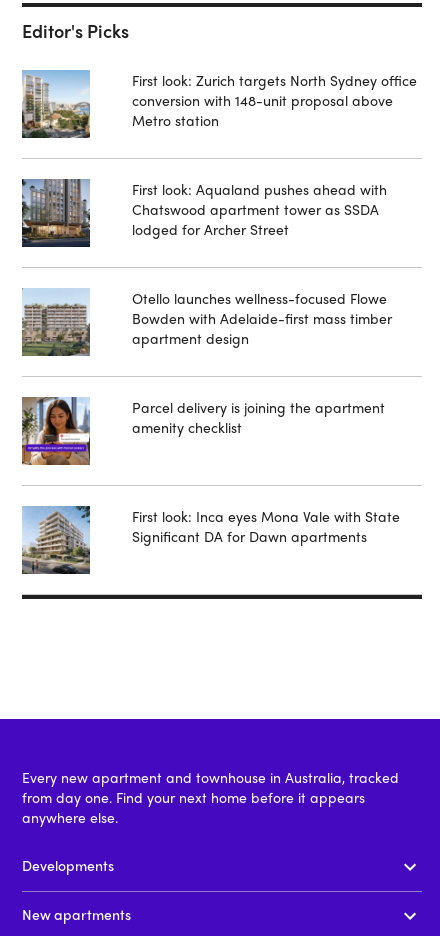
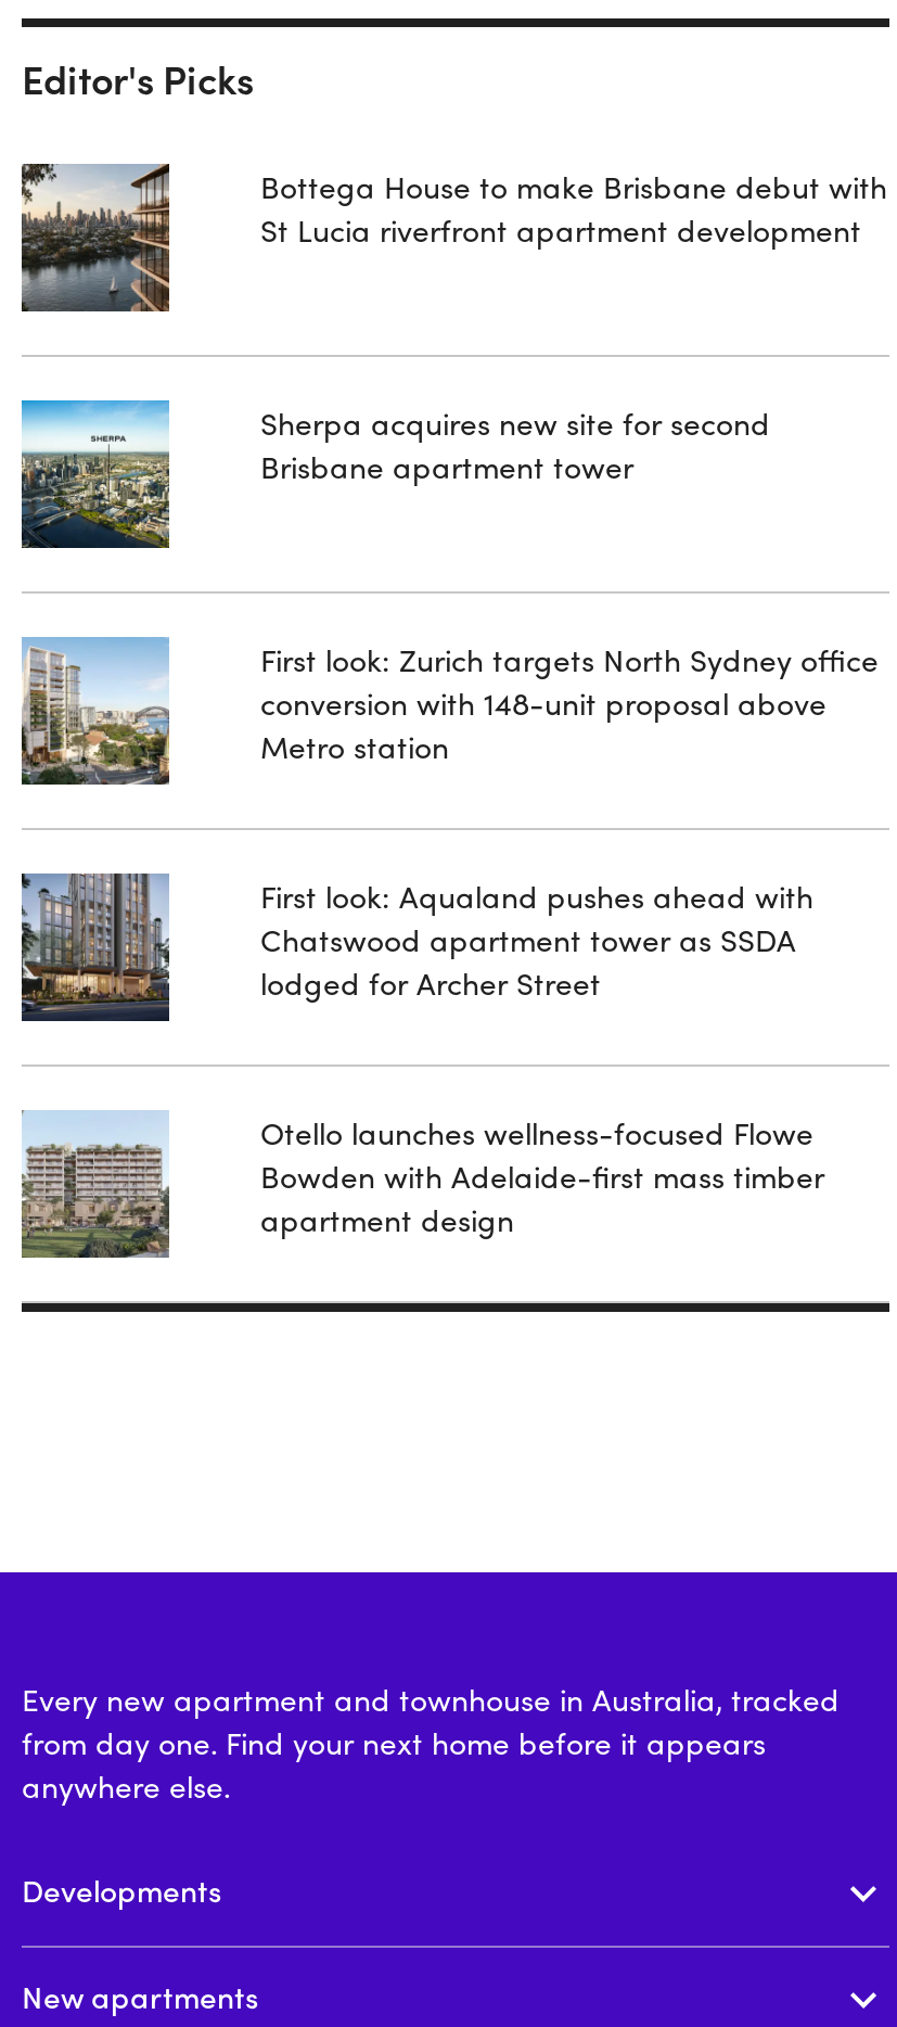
+ [image]

+ [image]

+ Bottega House to make Brisbane debut with
+ St Lucia riverfront apartment development

+ Sherpa acquires new site for second
+ Brisbane apartment tower

moved down: [image] | First look: Zurich targets North Sydney office | conversion with 148-unit proposal above | ... | Bowden with Adelaide-first mass timber | apartment design

- [image]

- Parcel delivery is joining the apartment
- amenity checklist

- [image]

- First look: Inca eyes Mona Vale with State
- Significant DA for Dawn apartments
